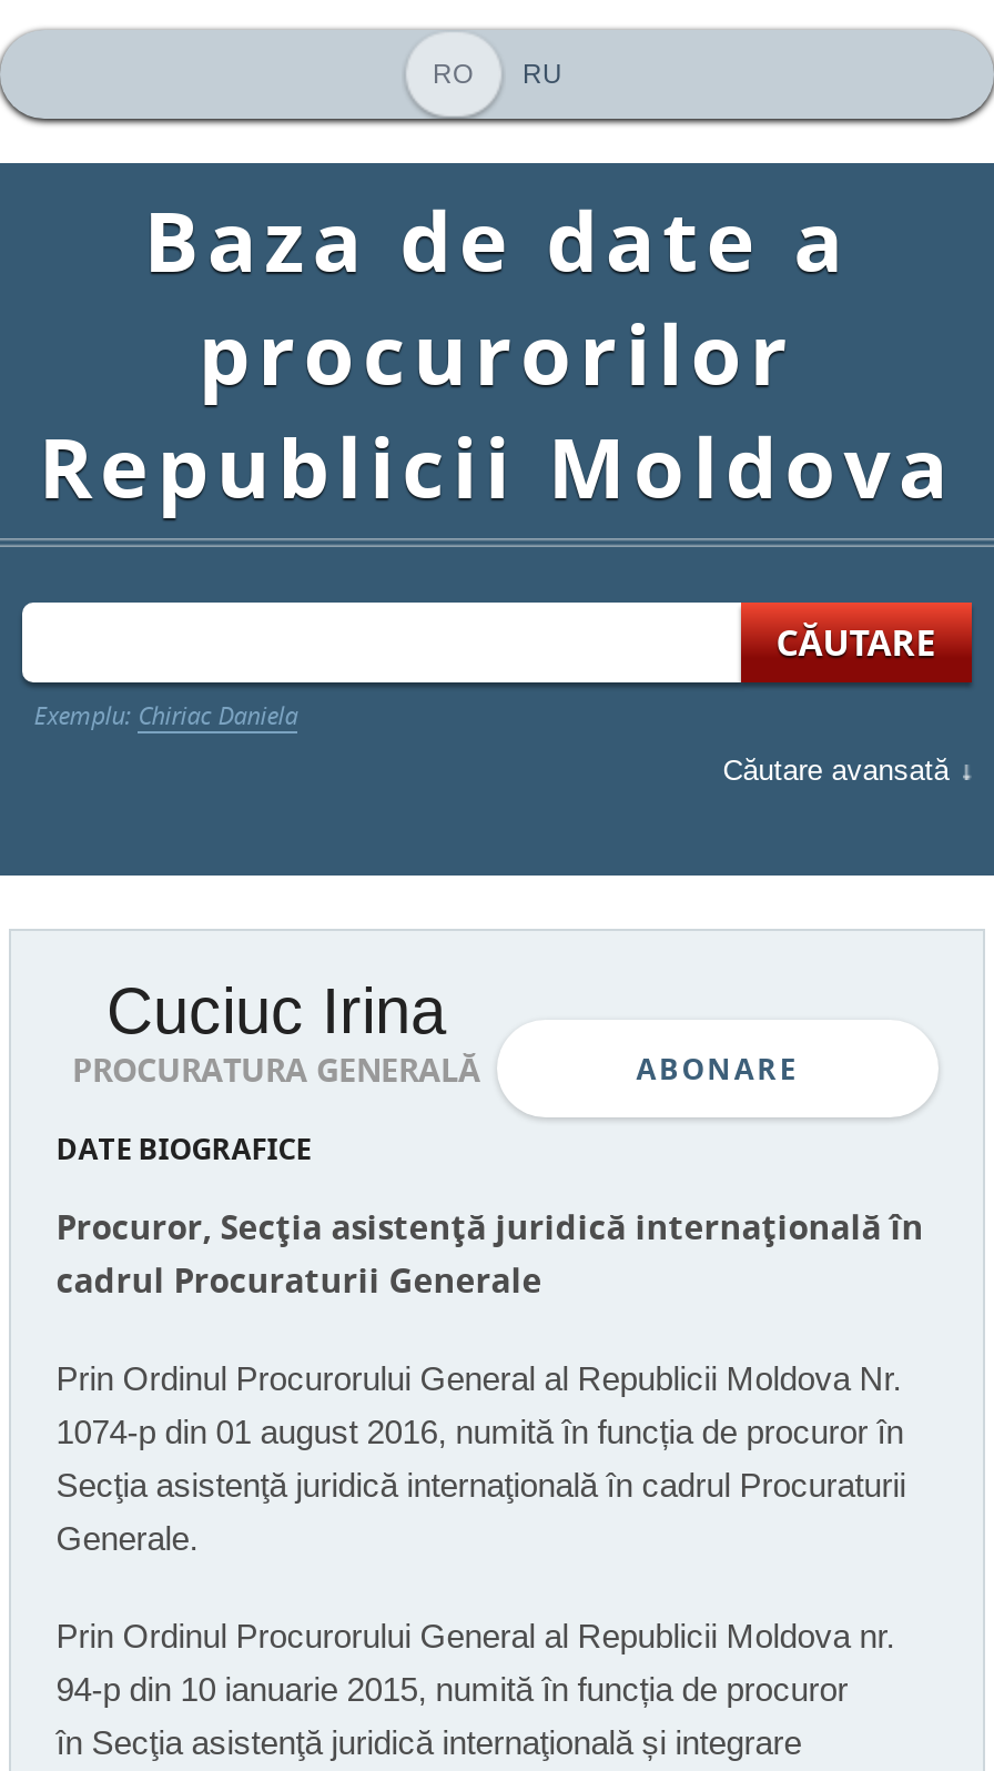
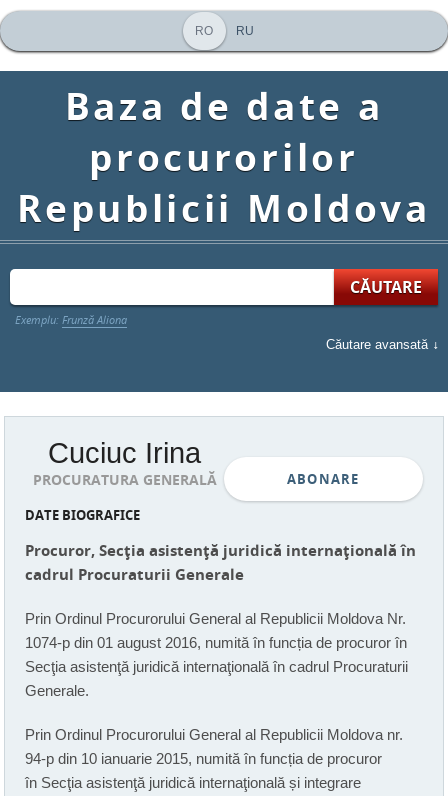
- Exemplu: Chiriac Daniela
+ Exemplu: Frunză Aliona
